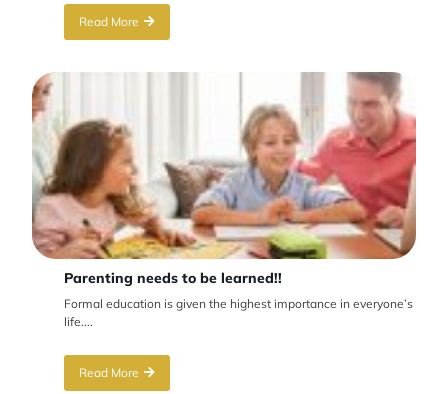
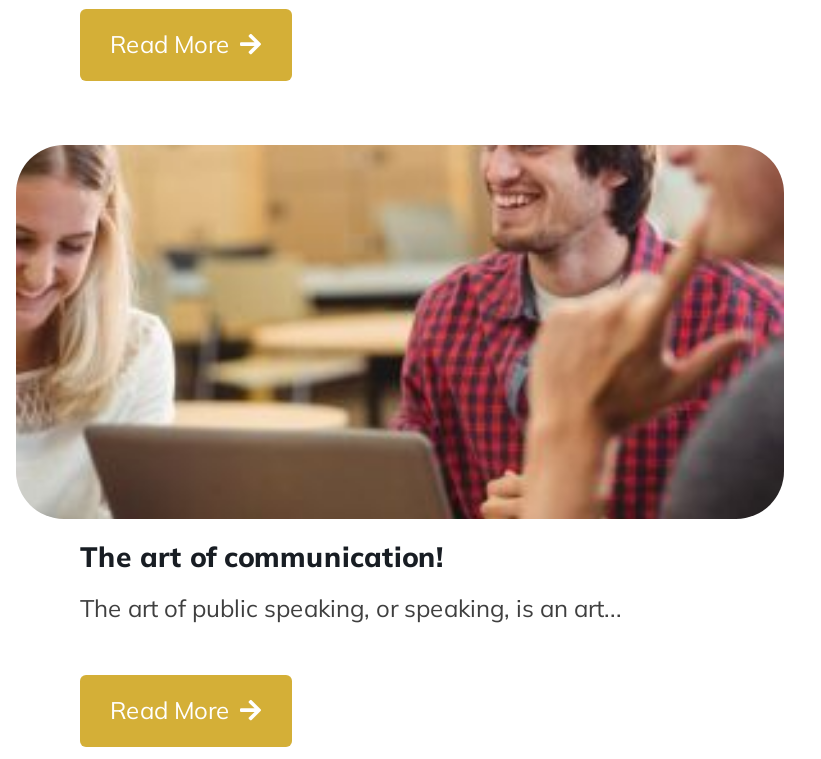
- [image]
- Parenting needs to be learned!!
+ [image]
+ The art of communication!

- Formal education is given the highest importance in everyone’s
- life....
+ The art of public speaking, or speaking, is an art...
